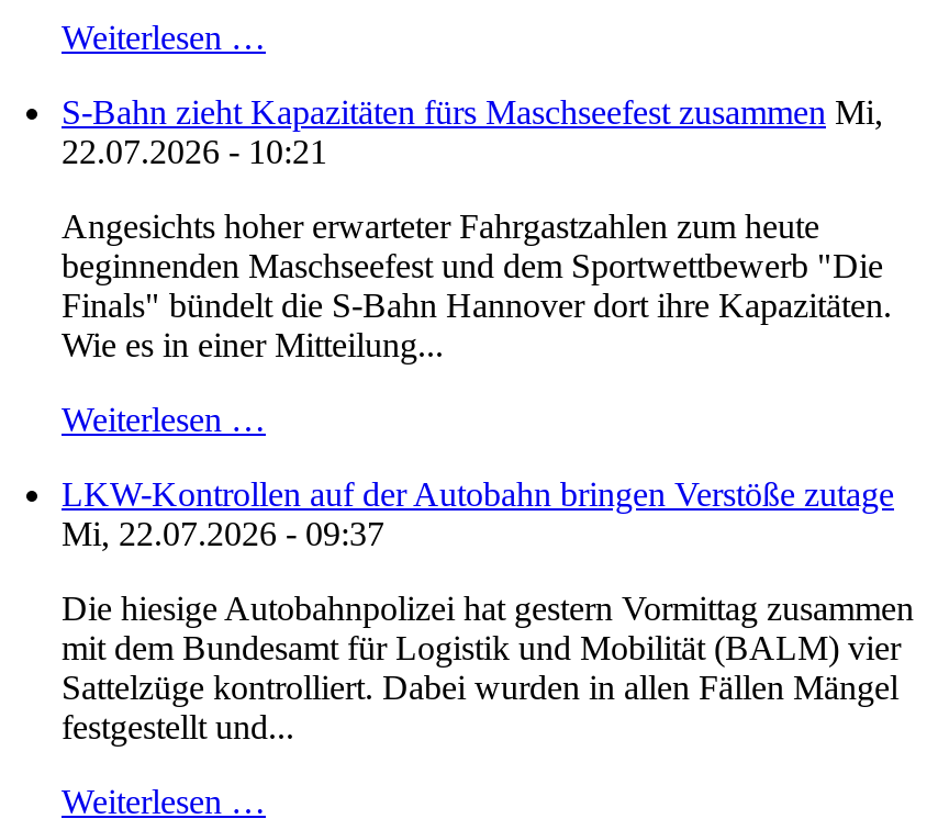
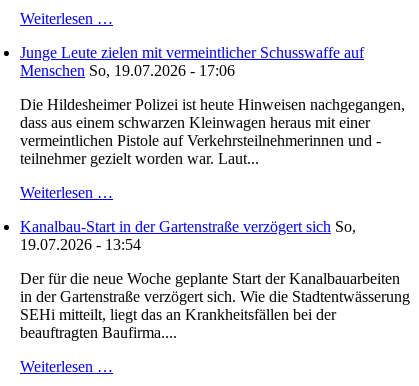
- S-Bahn zieht Kapazitäten fürs Maschseefest zusammen Mi,
- 22.07.2026 - 10:21
+ Junge Leute zielen mit vermeintlicher Schusswaffe auf
+ Menschen So, 19.07.2026 - 17:06

- Angesichts hoher erwarteter Fahrgastzahlen zum heute
- beginnenden Maschseefest und dem Sportwettbewerb "Die
- Finals" bündelt die S-Bahn Hannover dort ihre Kapazitäten.
- Wie es in einer Mitteilung...
+ Die Hildesheimer Polizei ist heute Hinweisen nachgegangen,
+ dass aus einem schwarzen Kleinwagen heraus mit einer
+ vermeintlichen Pistole auf Verkehrsteilnehmerinnen und -
+ teilnehmer gezielt worden war. Laut...

- LKW-Kontrollen auf der Autobahn bringen Verstöße zutage
- Mi, 22.07.2026 - 09:37
+ Kanalbau-Start in der Gartenstraße verzögert sich So,
+ 19.07.2026 - 13:54

- Die hiesige Autobahnpolizei hat gestern Vormittag zusammen
- mit dem Bundesamt für Logistik und Mobilität (BALM) vier
- Sattelzüge kontrolliert. Dabei wurden in allen Fällen Mängel
- festgestellt und...
+ Der für die neue Woche geplante Start der Kanalbauarbeiten
+ in der Gartenstraße verzögert sich. Wie die Stadtentwässerung
+ SEHi mitteilt, liegt das an Krankheitsfällen bei der
+ beauftragten Baufirma....
